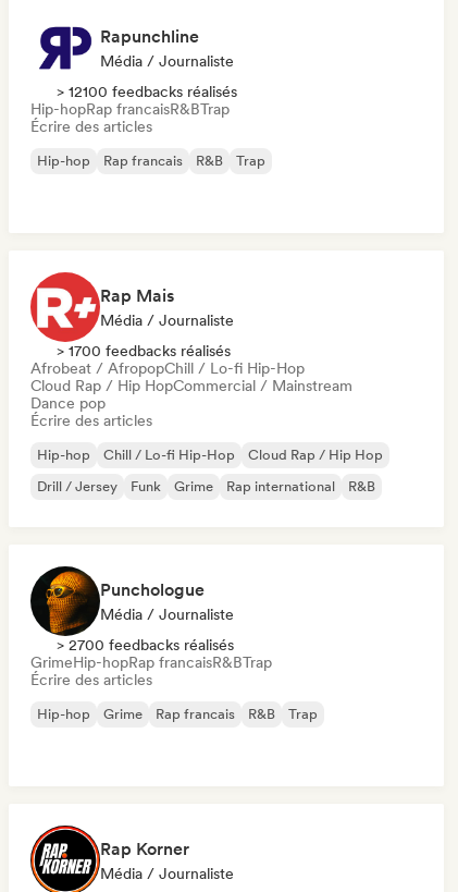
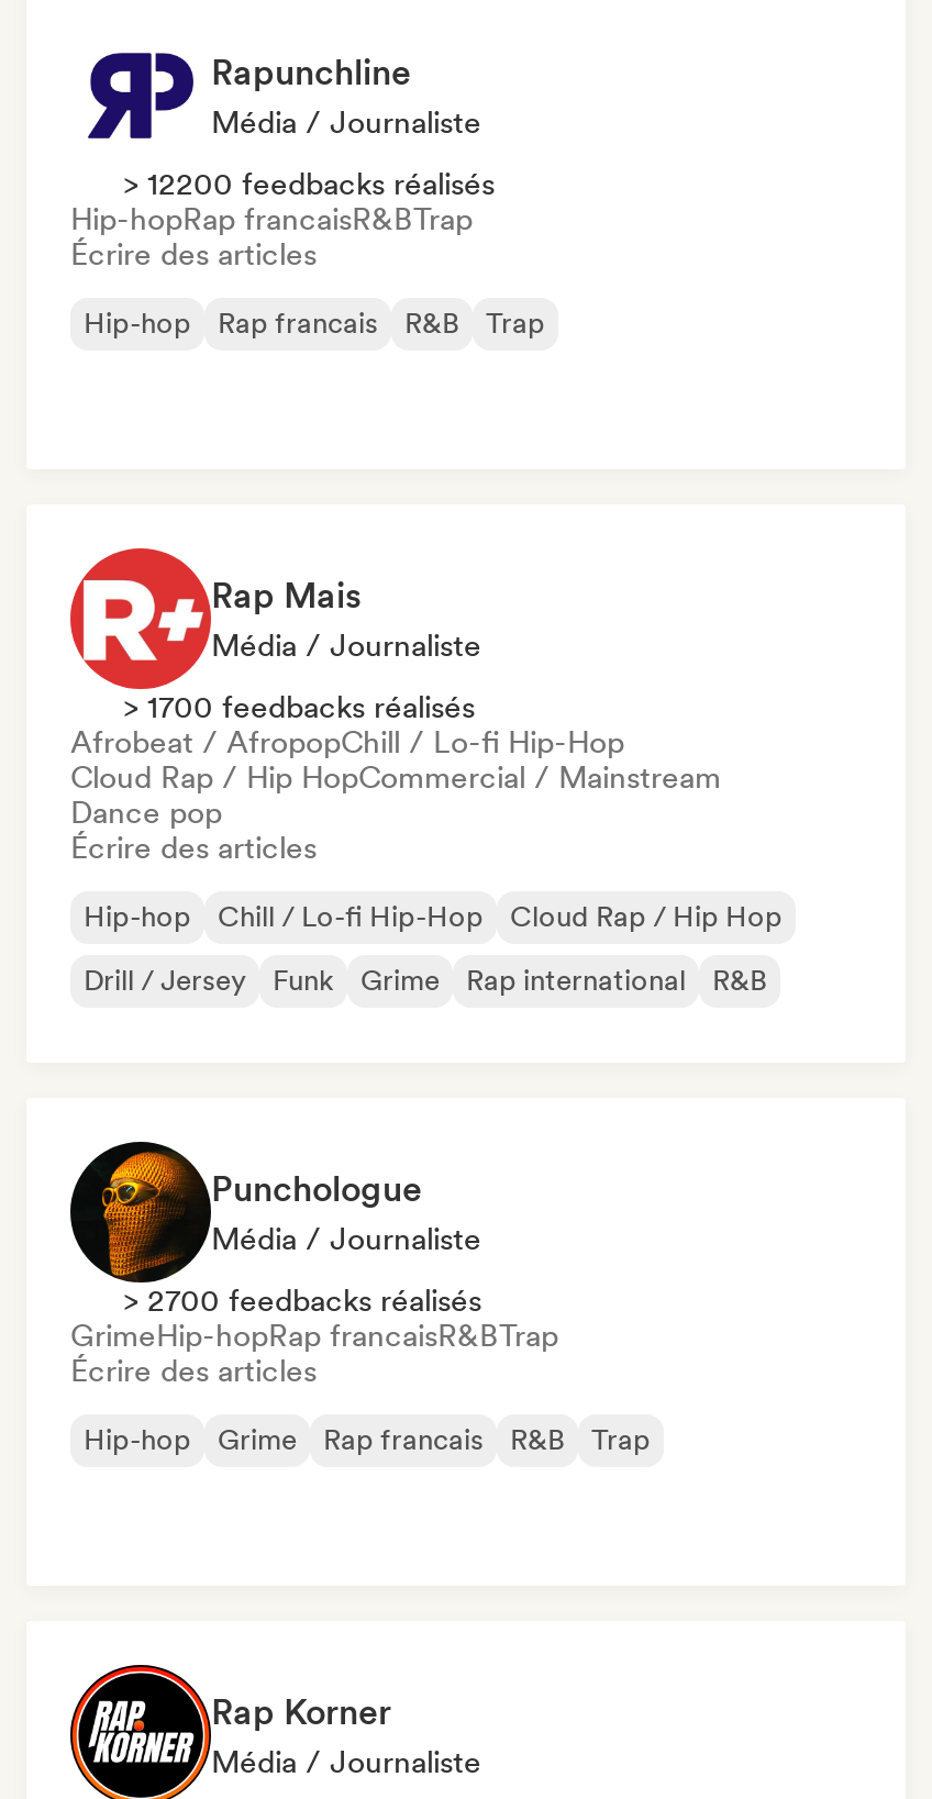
- > 12100 feedbacks réalisés
+ > 12200 feedbacks réalisés
